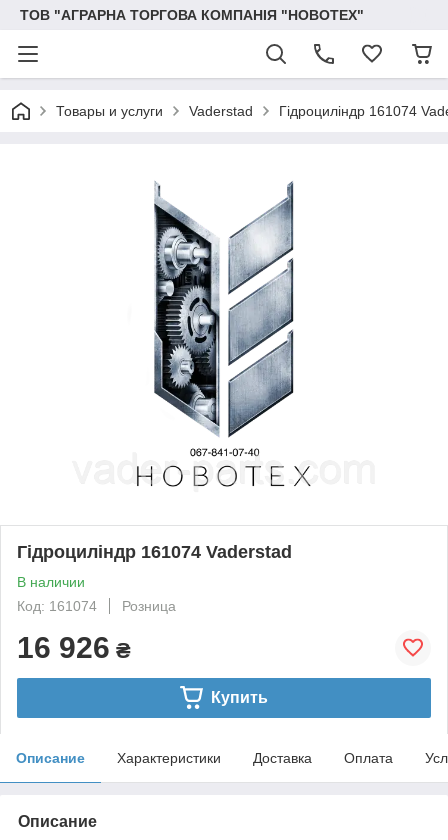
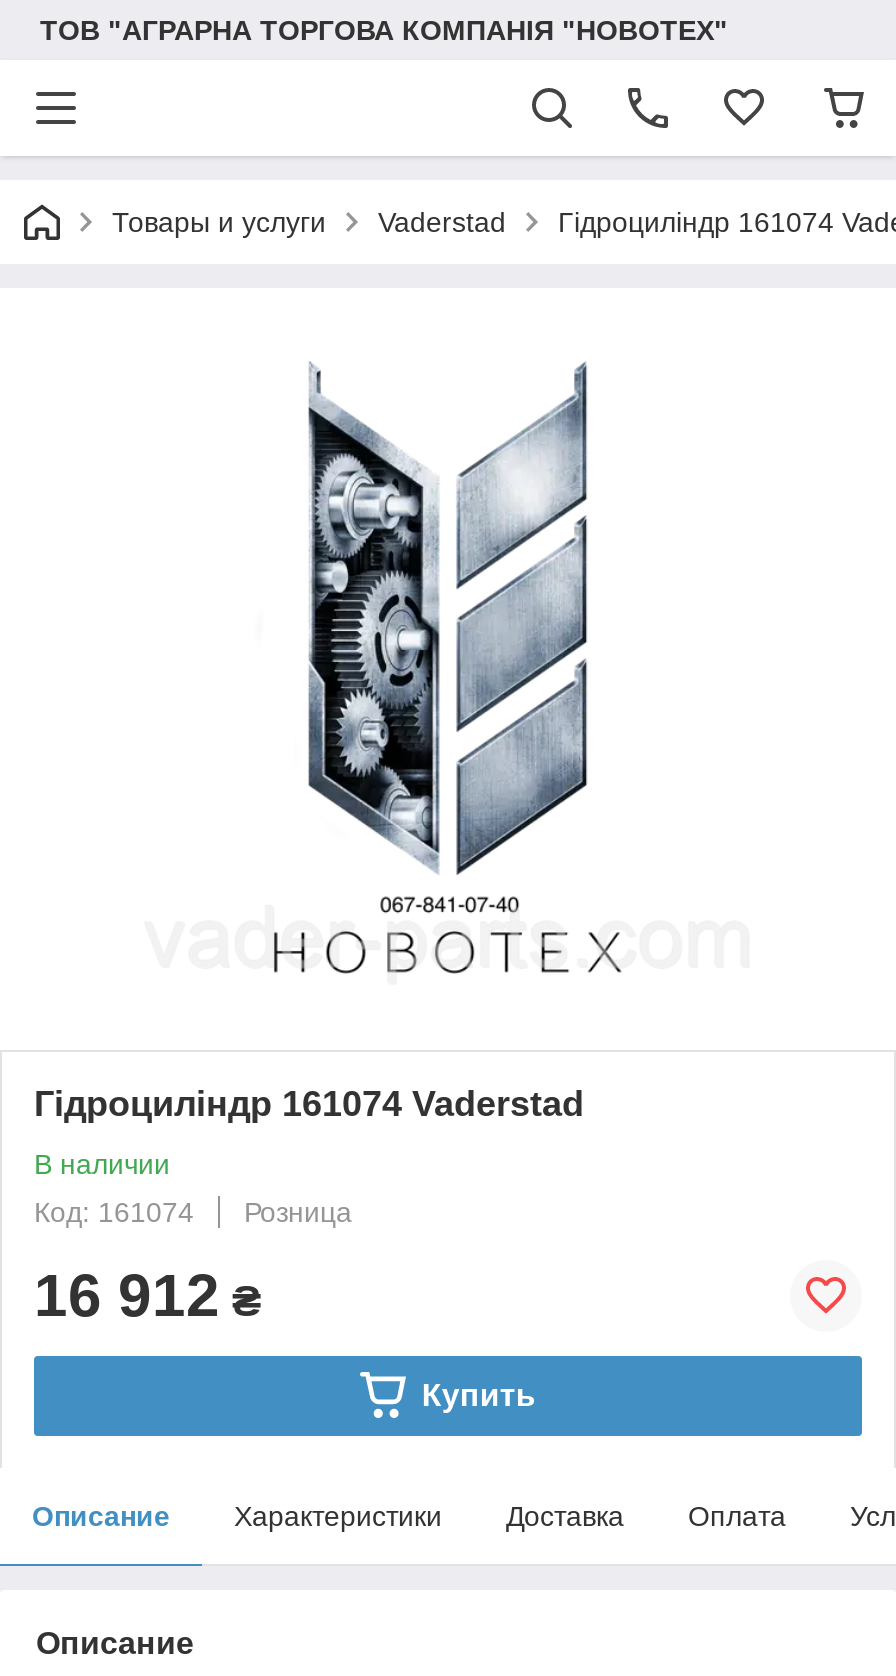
- 16 926 ₴
+ 16 912 ₴
